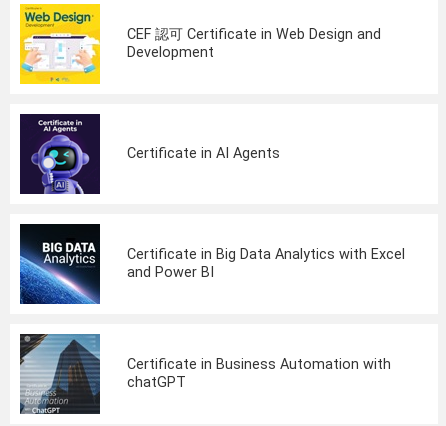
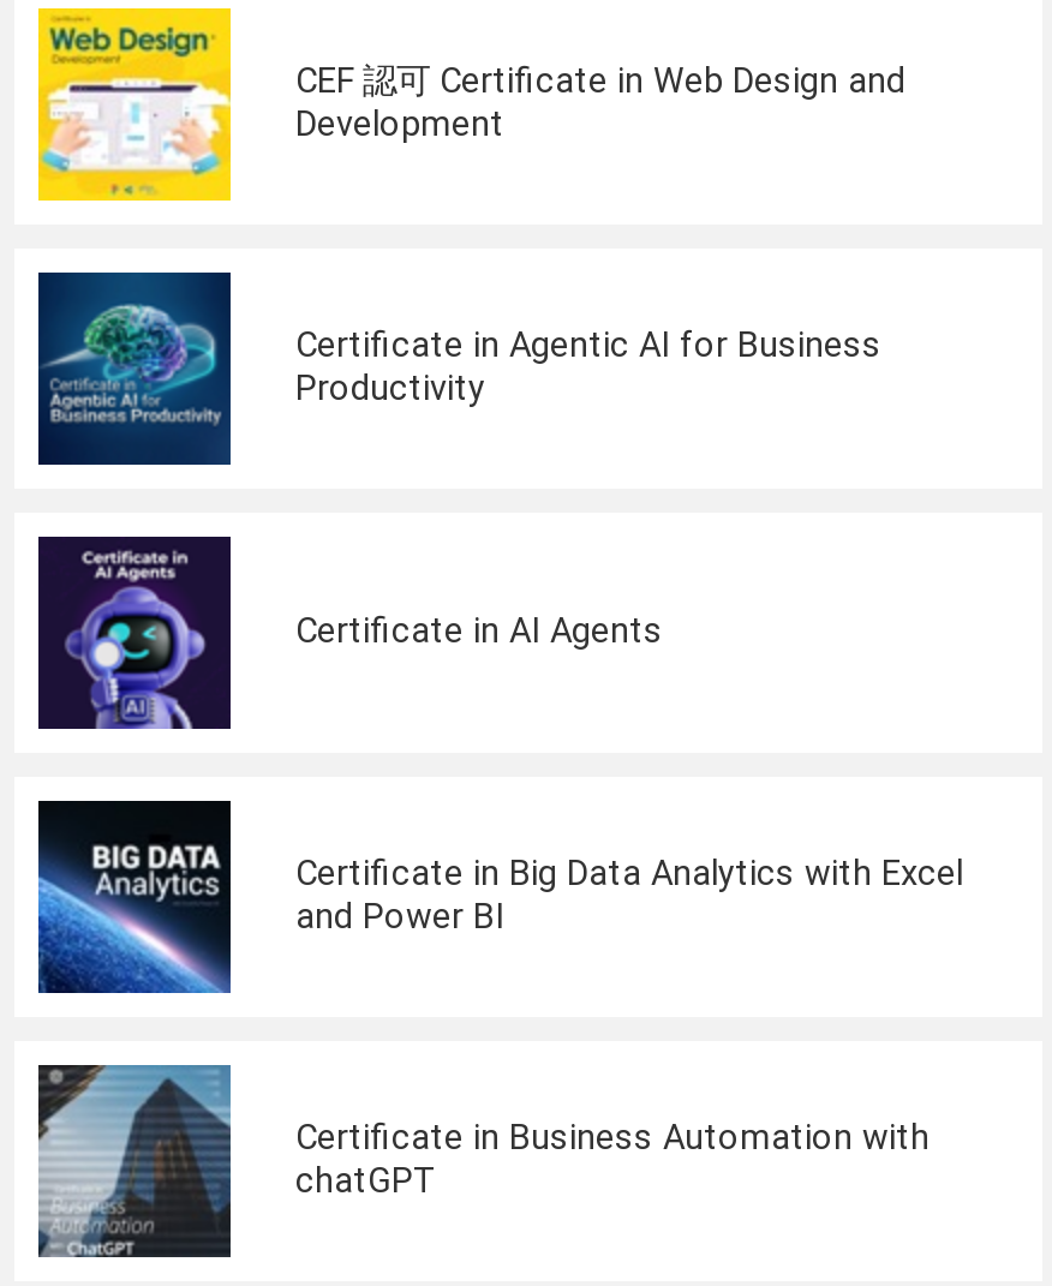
+ [image]
+ Certificate in Agentic AI for Business
+ Productivity
